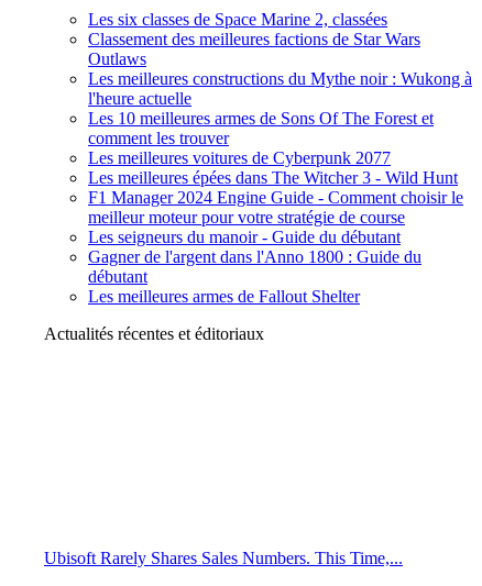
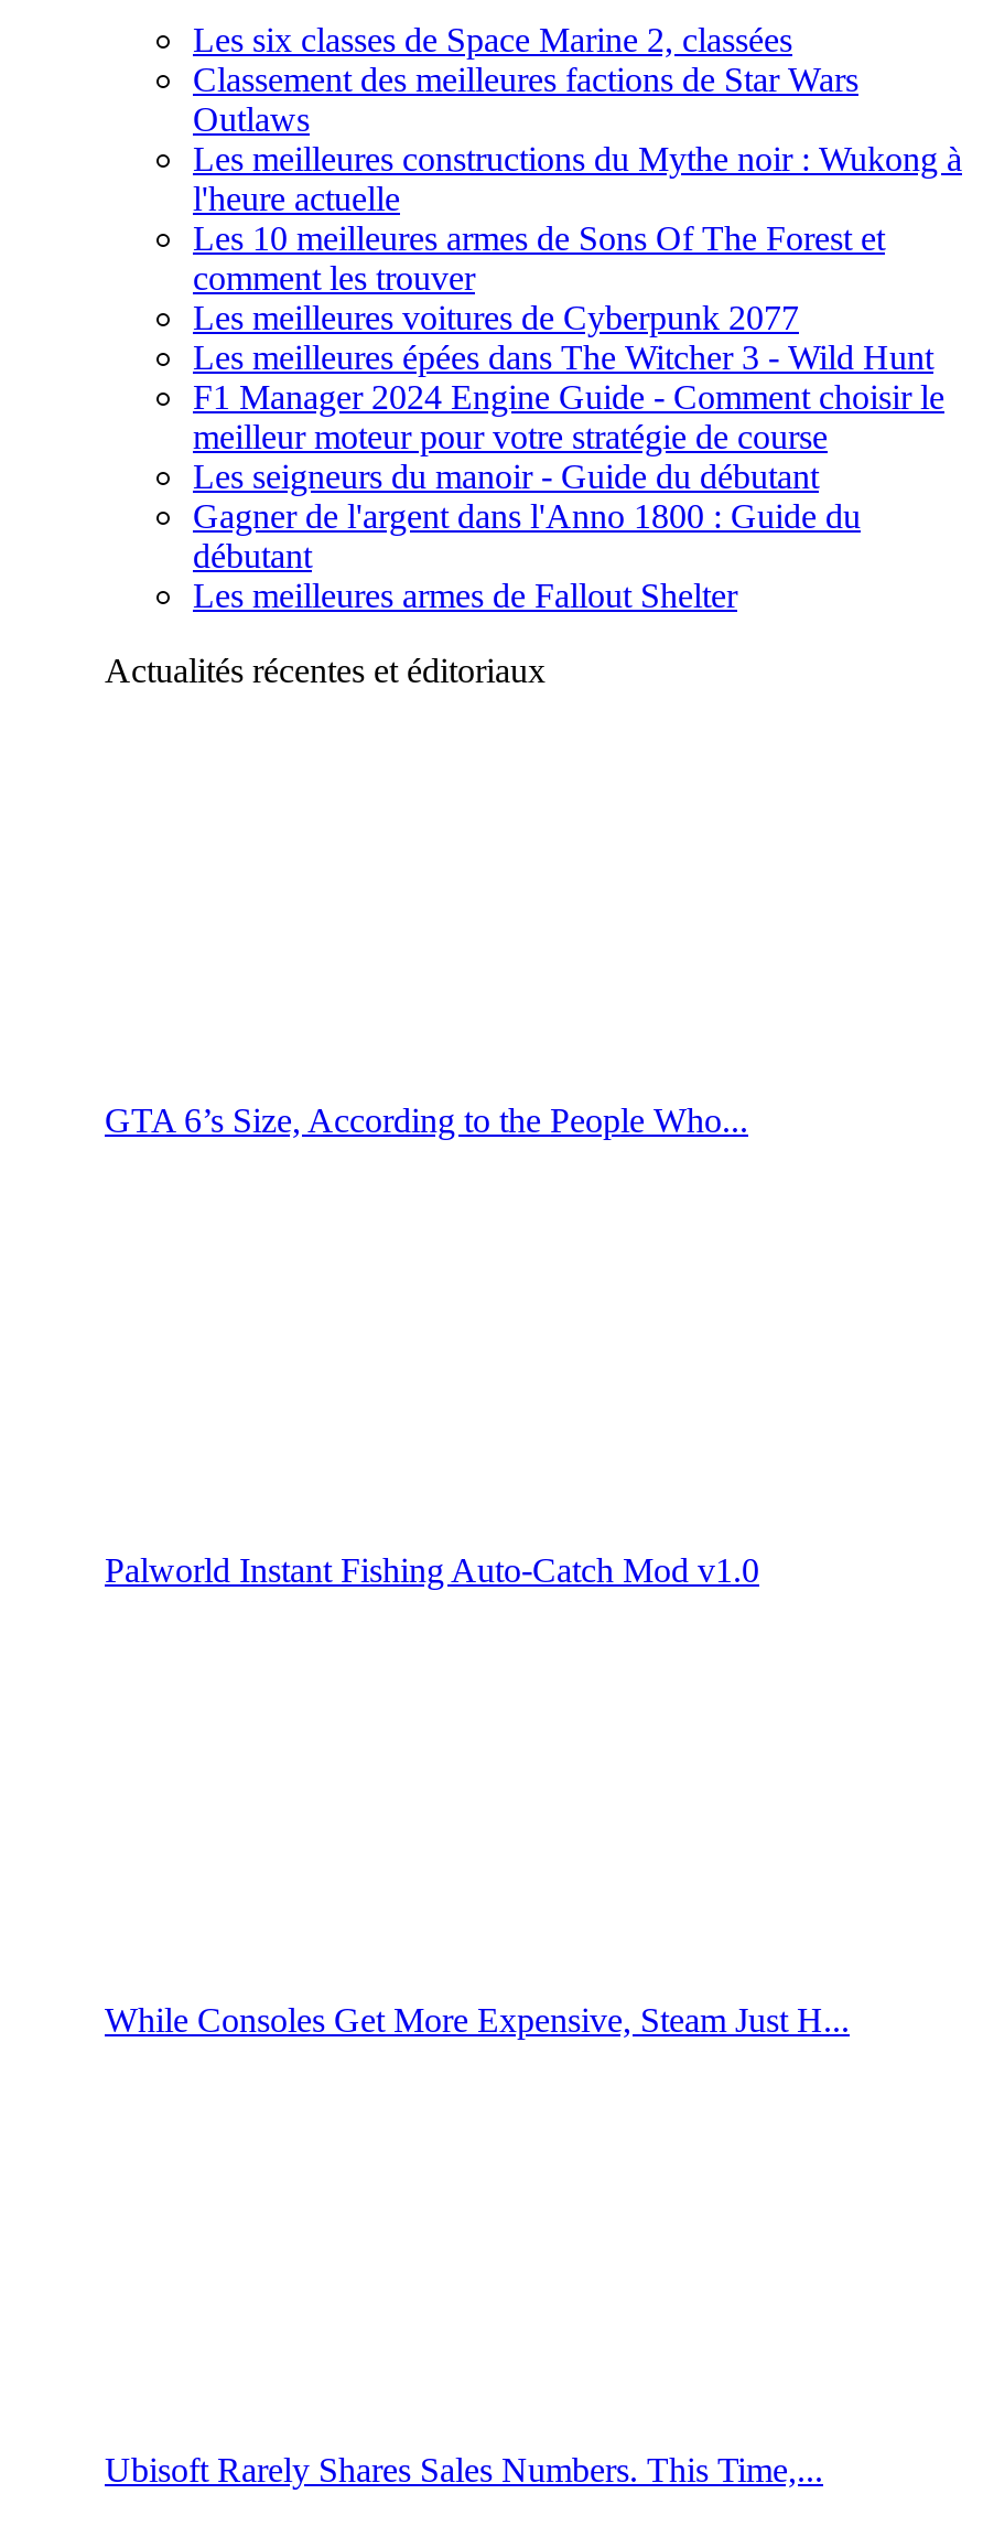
+ GTA 6’s Size, According to the People Who...

+ Palworld Instant Fishing Auto-Catch Mod v1.0

+ While Consoles Get More Expensive, Steam Just H...
